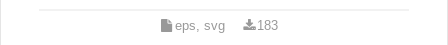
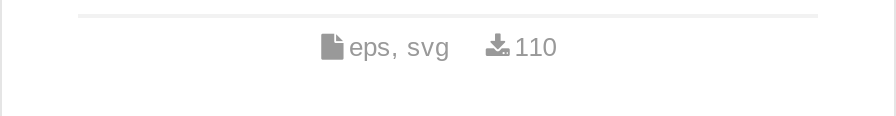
- 183
+ 110
